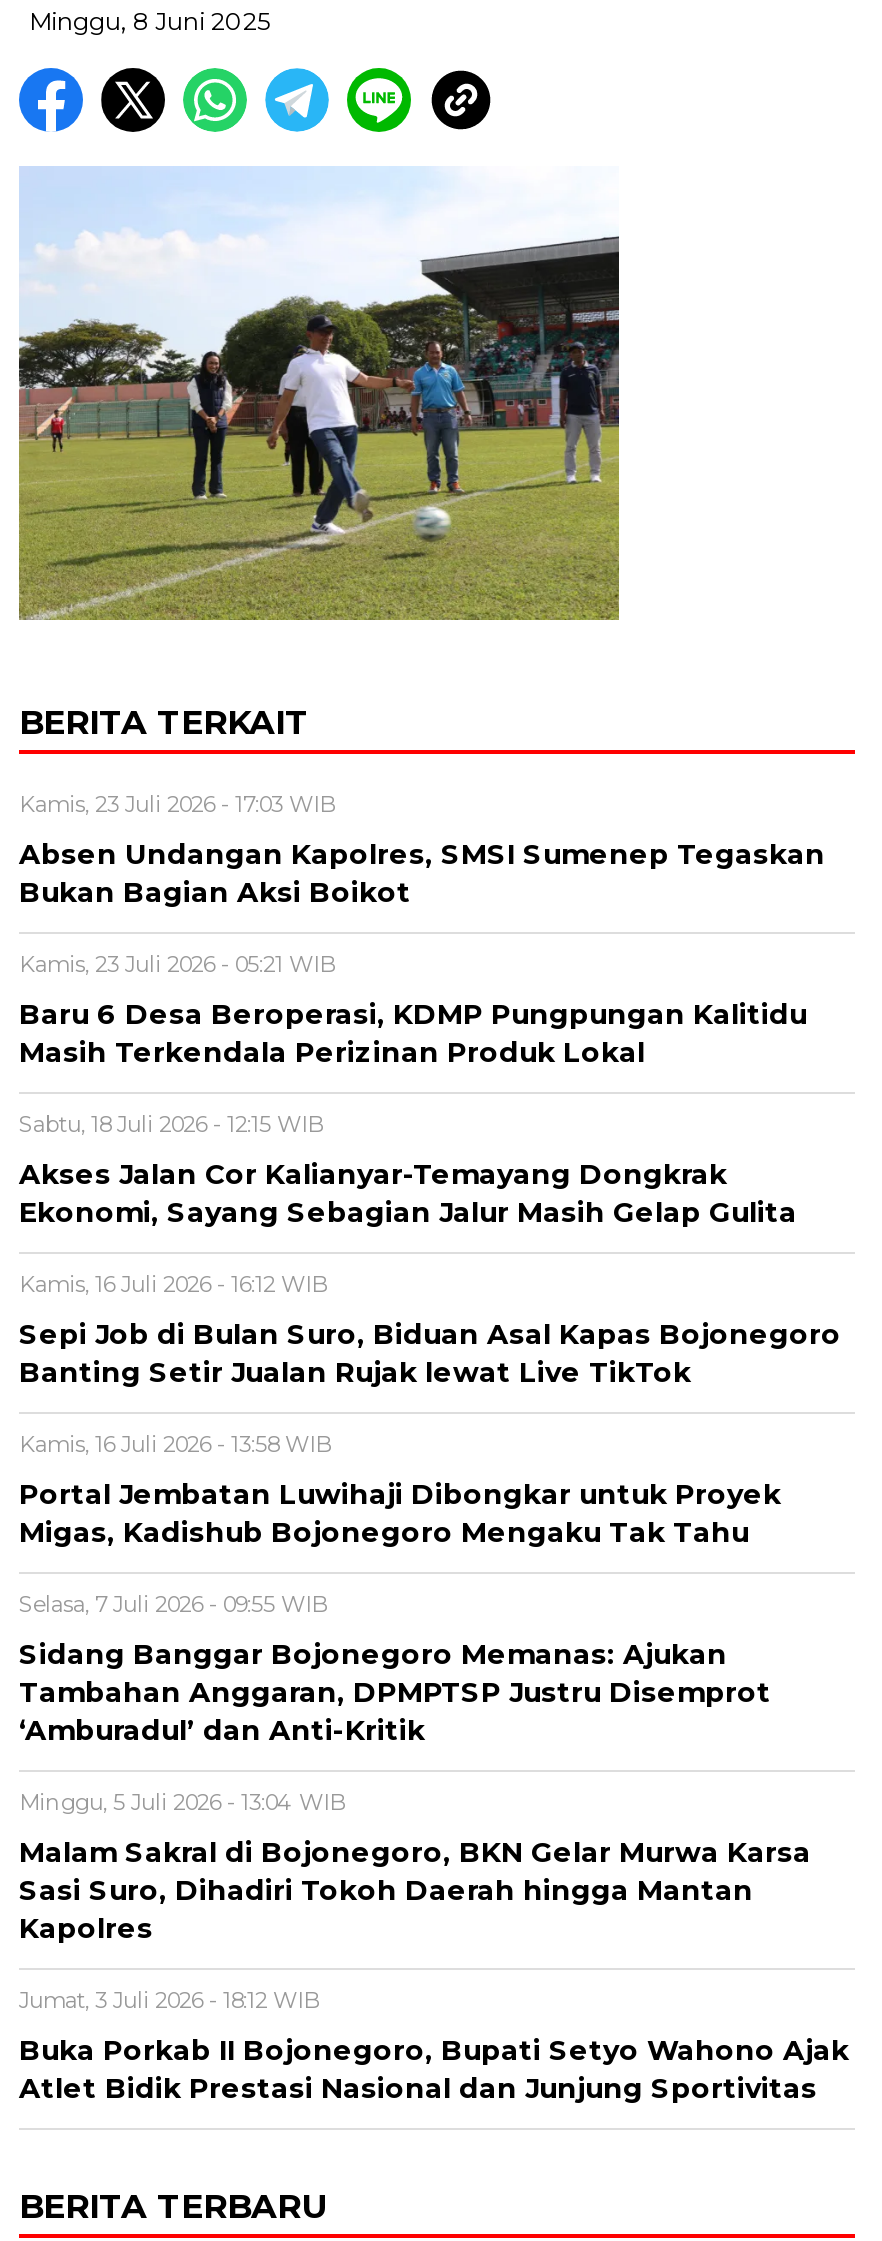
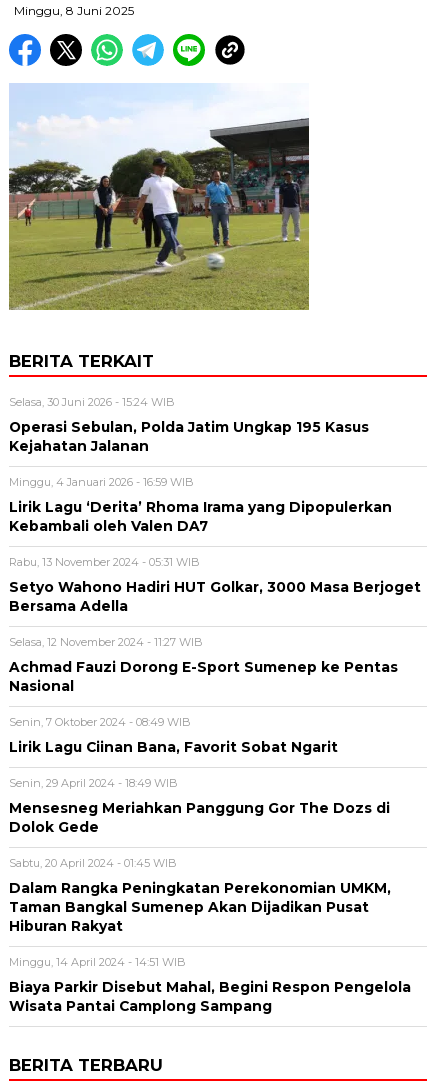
- Kamis, 23 Juli 2026 - 17:03 WIB
+ Selasa, 30 Juni 2026 - 15:24 WIB

- Absen Undangan Kapolres, SMSI Sumenep Tegaskan
- Bukan Bagian Aksi Boikot
+ Operasi Sebulan, Polda Jatim Ungkap 195 Kasus
+ Kejahatan Jalanan

- Kamis, 23 Juli 2026 - 05:21 WIB
+ Minggu, 4 Januari 2026 - 16:59 WIB

- Baru 6 Desa Beroperasi, KDMP Pungpungan Kalitidu
- Masih Terkendala Perizinan Produk Lokal
+ Lirik Lagu ‘Derita’ Rhoma Irama yang Dipopulerkan
+ Kebambali oleh Valen DA7

- Sabtu, 18 Juli 2026 - 12:15 WIB
+ Rabu, 13 November 2024 - 05:31 WIB

- Akses Jalan Cor Kalianyar-Temayang Dongkrak
- Ekonomi, Sayang Sebagian Jalur Masih Gelap Gulita
+ Setyo Wahono Hadiri HUT Golkar, 3000 Masa Berjoget
+ Bersama Adella

- Kamis, 16 Juli 2026 - 16:12 WIB
+ Selasa, 12 November 2024 - 11:27 WIB

- Sepi Job di Bulan Suro, Biduan Asal Kapas Bojonegoro
- Banting Setir Jualan Rujak lewat Live TikTok
+ Achmad Fauzi Dorong E-Sport Sumenep ke Pentas
+ Nasional

- Kamis, 16 Juli 2026 - 13:58 WIB
+ Senin, 7 Oktober 2024 - 08:49 WIB

- Portal Jembatan Luwihaji Dibongkar untuk Proyek
- Migas, Kadishub Bojonegoro Mengaku Tak Tahu
+ Lirik Lagu Ciinan Bana, Favorit Sobat Ngarit

- Selasa, 7 Juli 2026 - 09:55 WIB
+ Senin, 29 April 2024 - 18:49 WIB

- Sidang Banggar Bojonegoro Memanas: Ajukan
- Tambahan Anggaran, DPMPTSP Justru Disemprot
- ‘Amburadul’ dan Anti-Kritik
+ Mensesneg Meriahkan Panggung Gor The Dozs di
+ Dolok Gede

- Minggu, 5 Juli 2026 - 13:04 WIB
+ Sabtu, 20 April 2024 - 01:45 WIB

- Malam Sakral di Bojonegoro, BKN Gelar Murwa Karsa
- Sasi Suro, Dihadiri Tokoh Daerah hingga Mantan
- Kapolres
+ Dalam Rangka Peningkatan Perekonomian UMKM,
+ Taman Bangkal Sumenep Akan Dijadikan Pusat
+ Hiburan Rakyat

- Jumat, 3 Juli 2026 - 18:12 WIB
+ Minggu, 14 April 2024 - 14:51 WIB

- Buka Porkab II Bojonegoro, Bupati Setyo Wahono Ajak
- Atlet Bidik Prestasi Nasional dan Junjung Sportivitas
+ Biaya Parkir Disebut Mahal, Begini Respon Pengelola
+ Wisata Pantai Camplong Sampang
